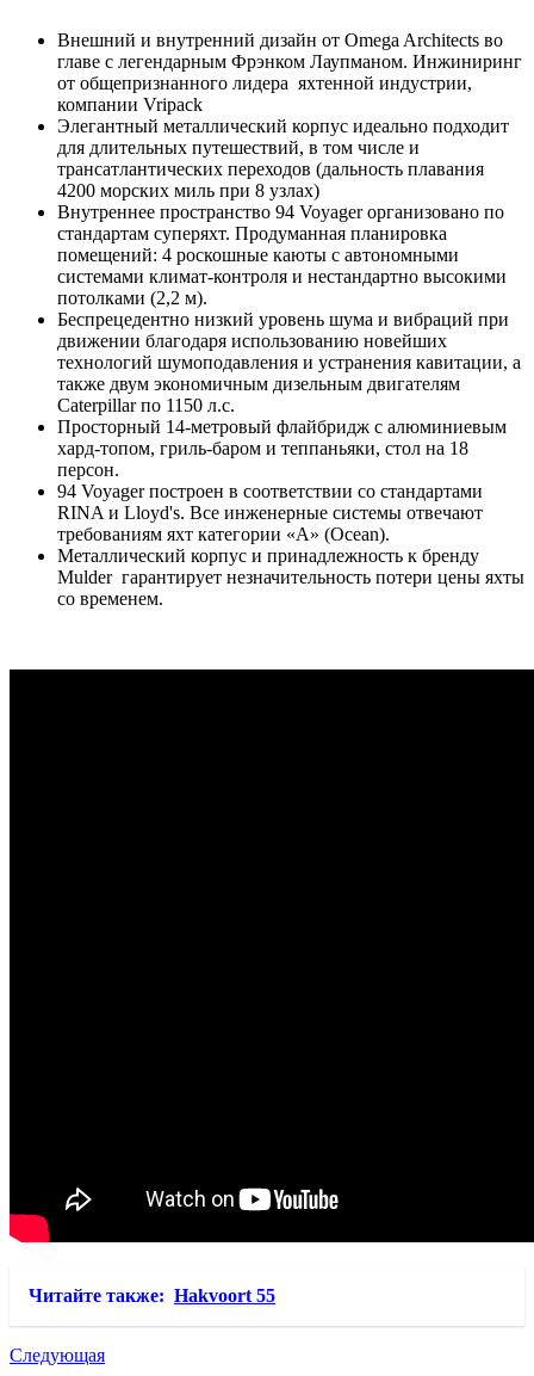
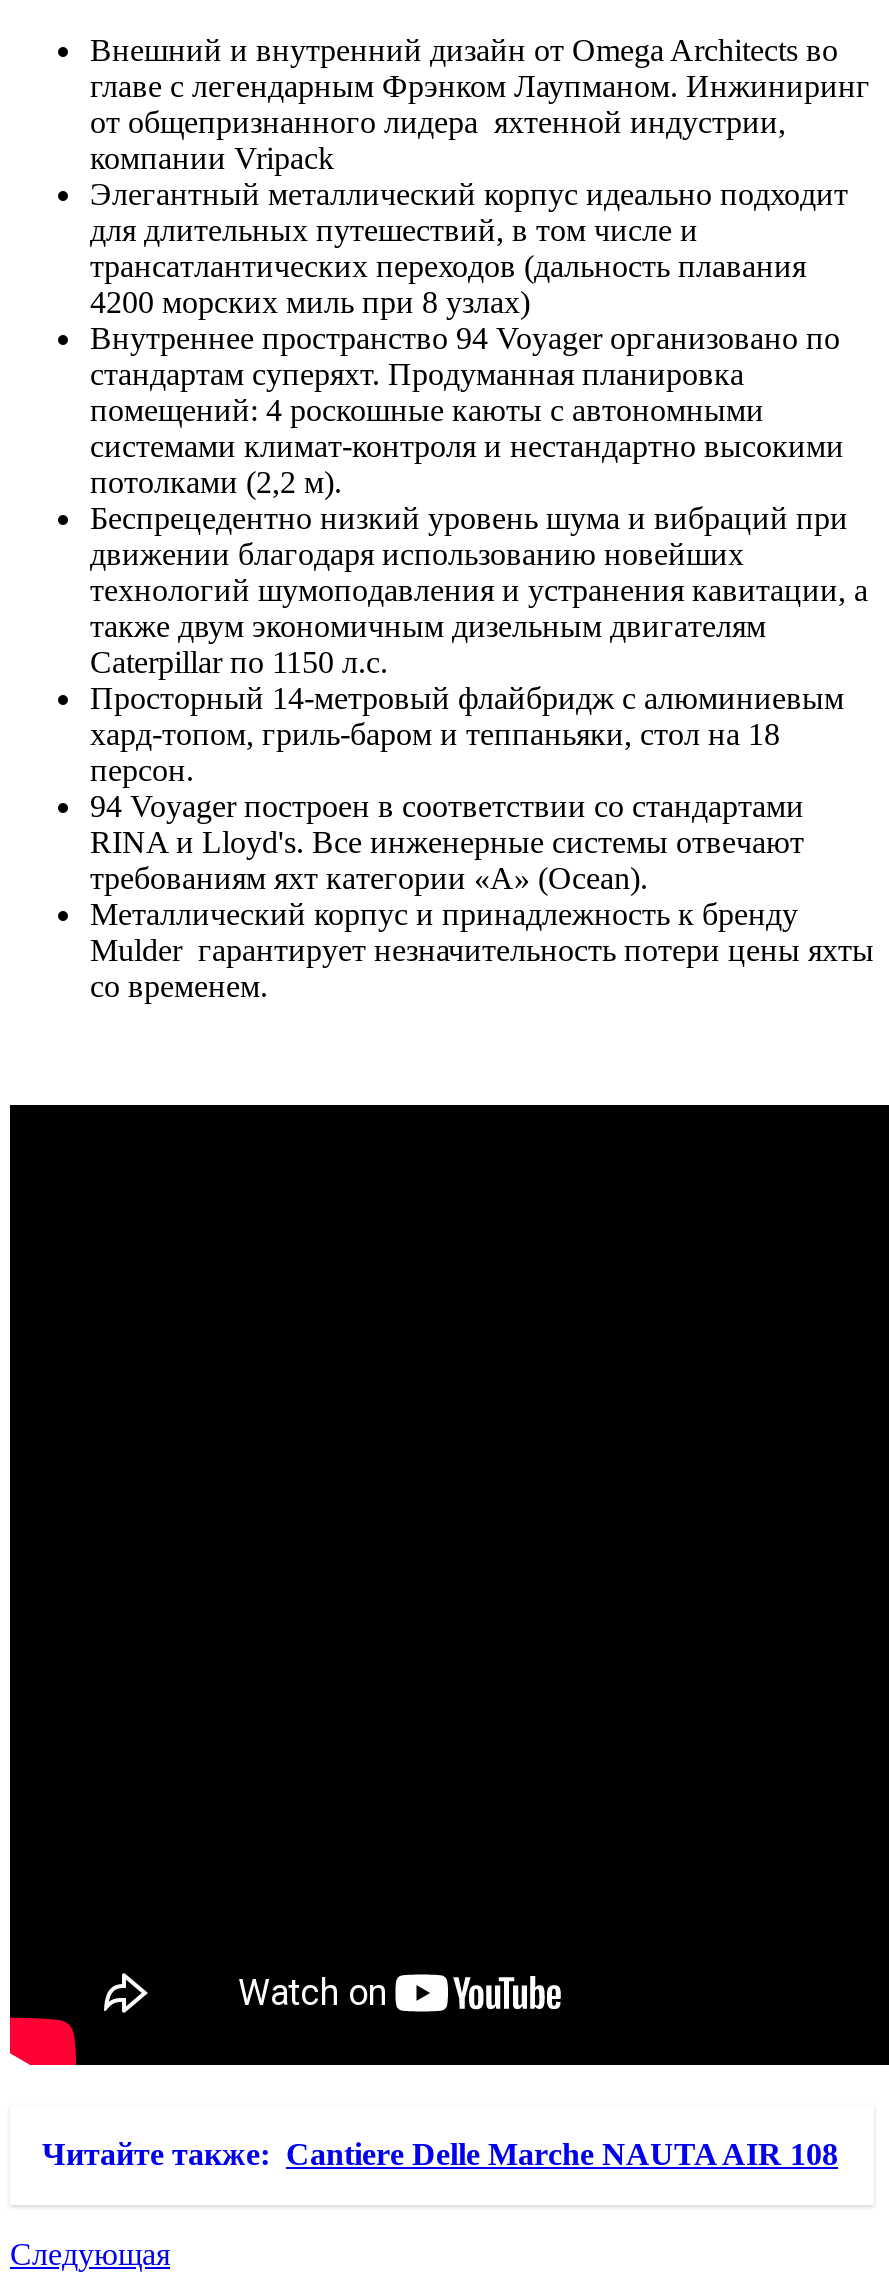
- Читайте также: Hakvoort 55
+ Читайте также: Cantiere Delle Marche NAUTA AIR 108
